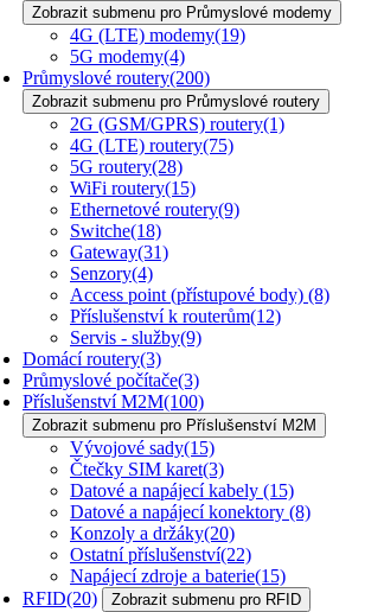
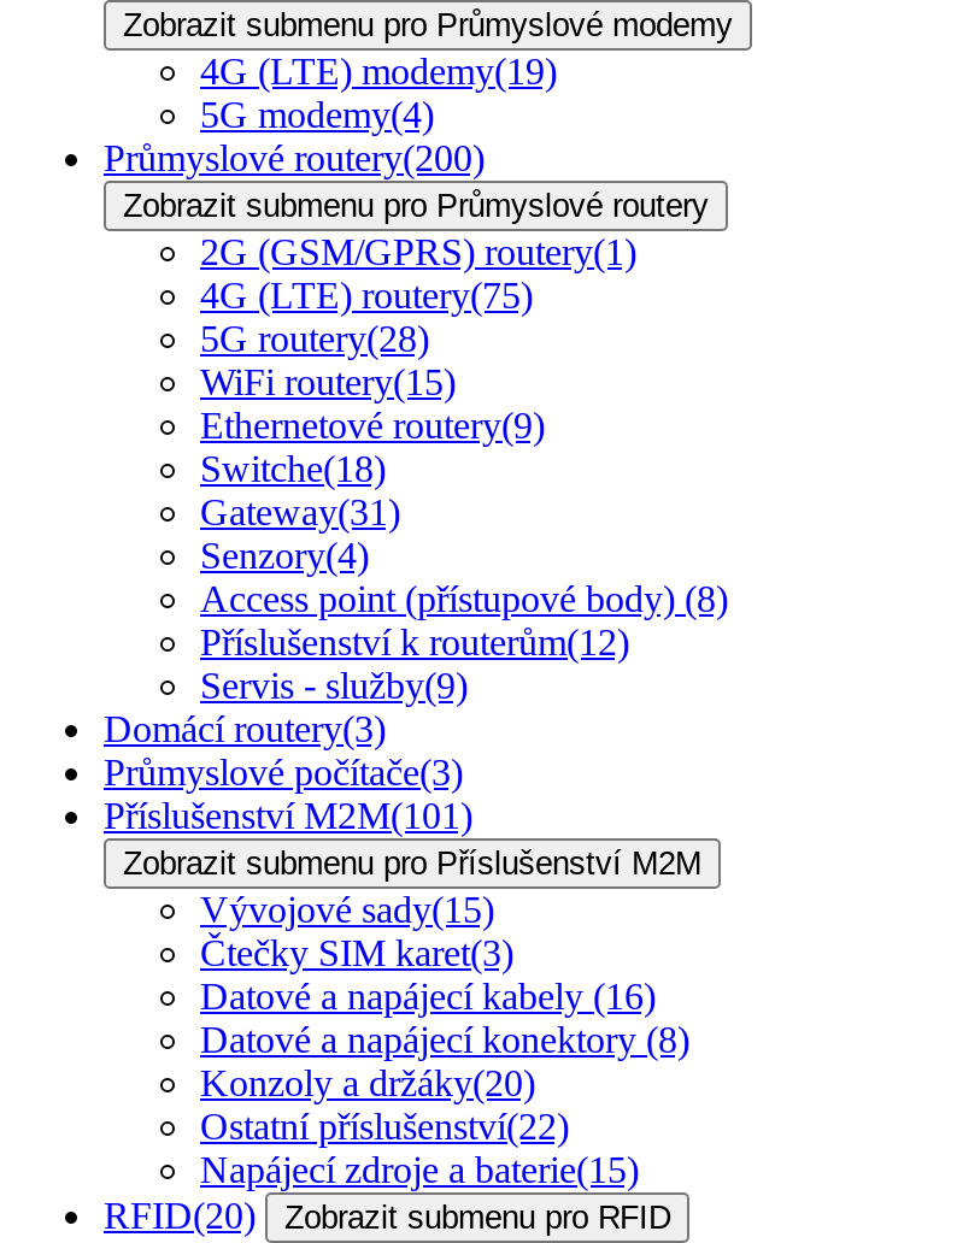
- Příslušenství M2M(100)
+ Příslušenství M2M(101)

- Datové a napájecí kabely (15)
+ Datové a napájecí kabely (16)
